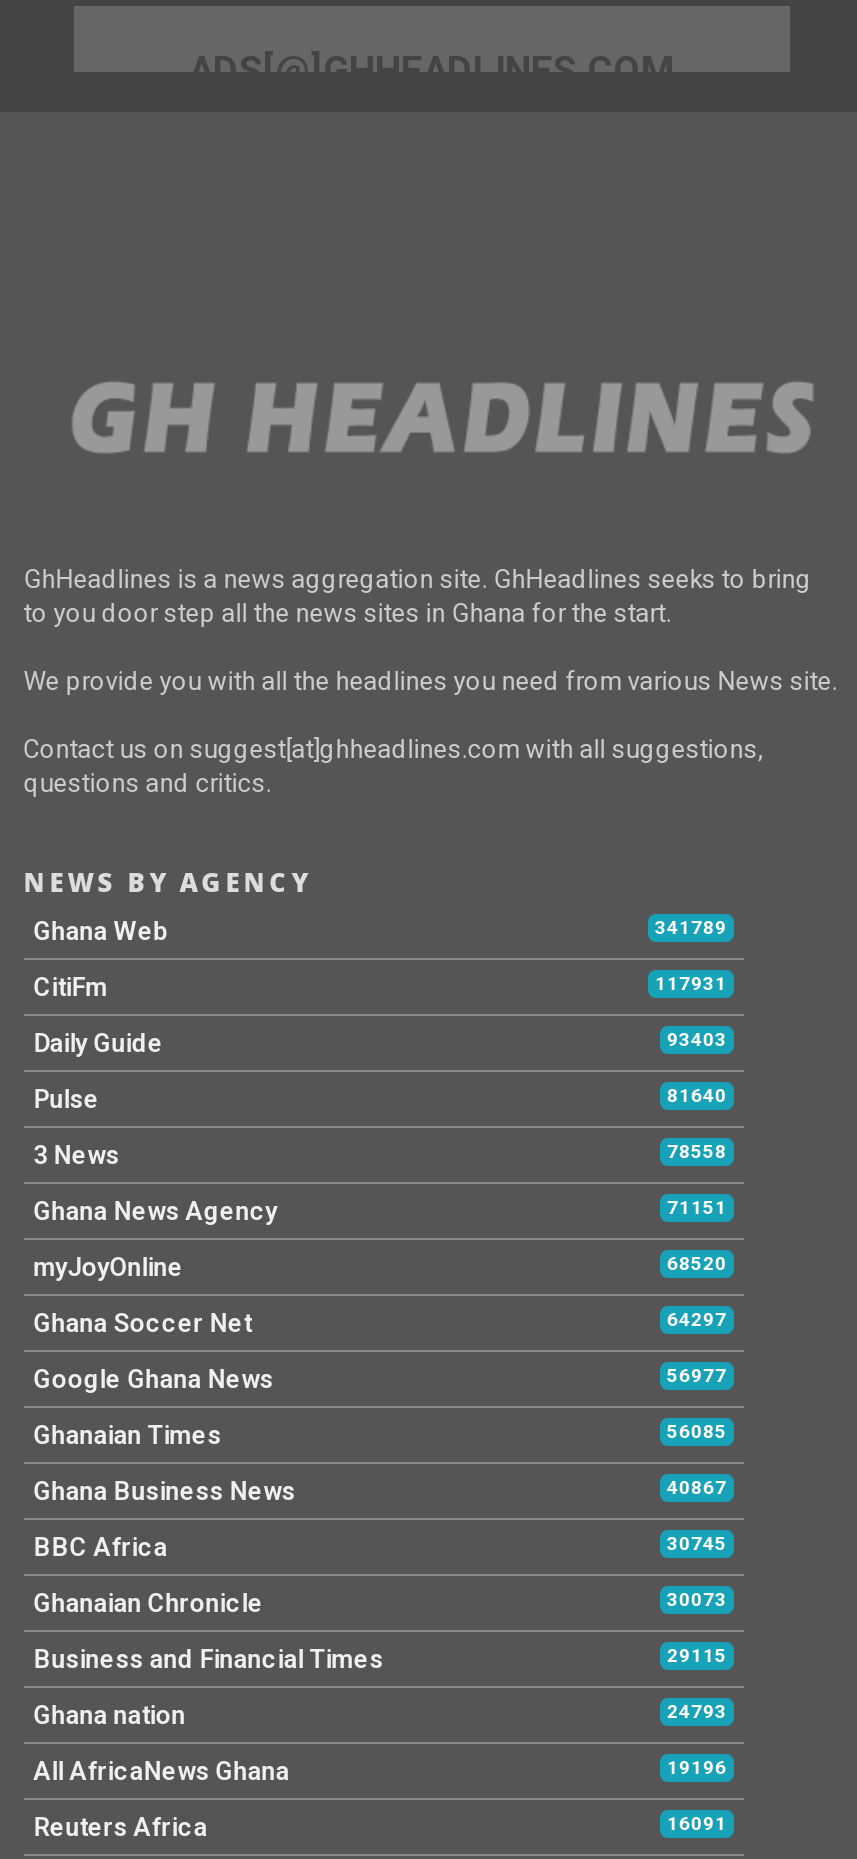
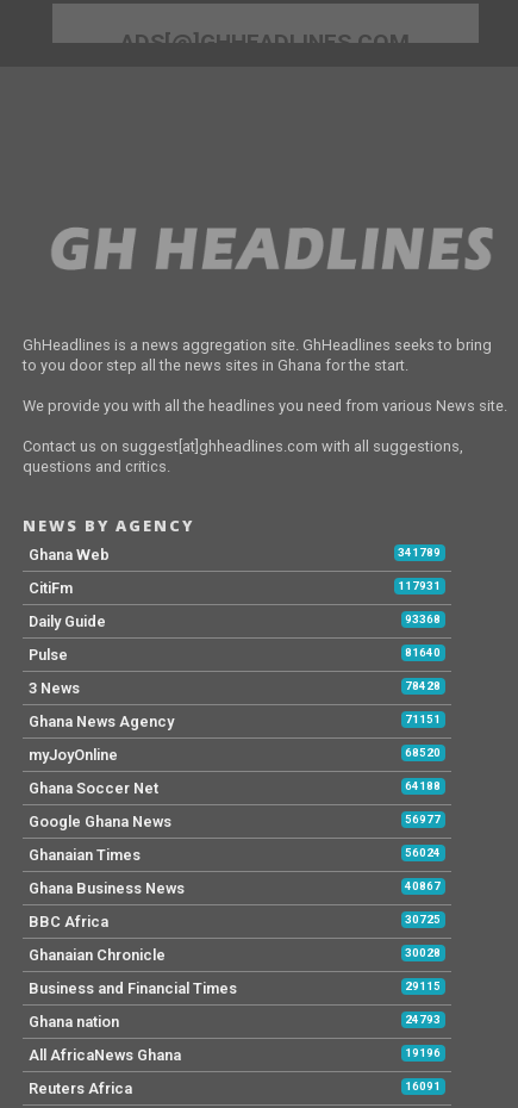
- 93403
+ 93368

- 78558
+ 78428

- 64297
+ 64188

- 56085
+ 56024

- 30745
+ 30725

- 30073
+ 30028
